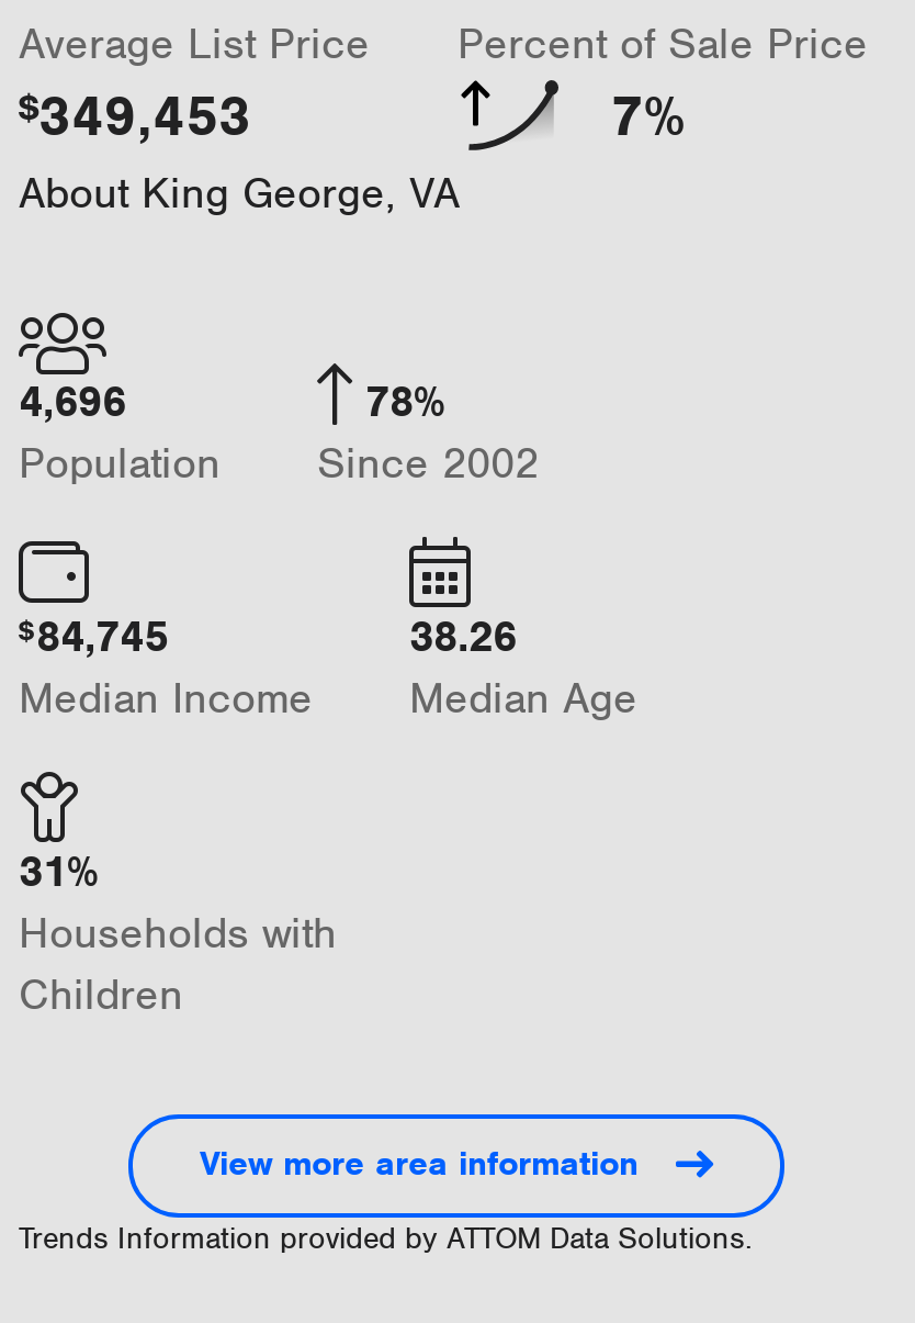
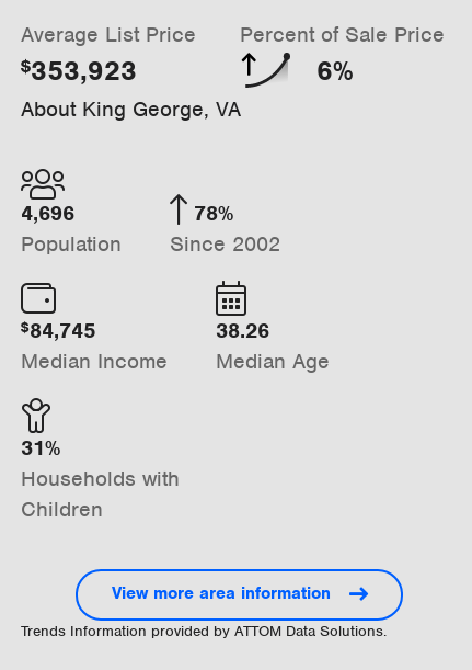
- $349,453
+ $353,923

- 7%
+ 6%
